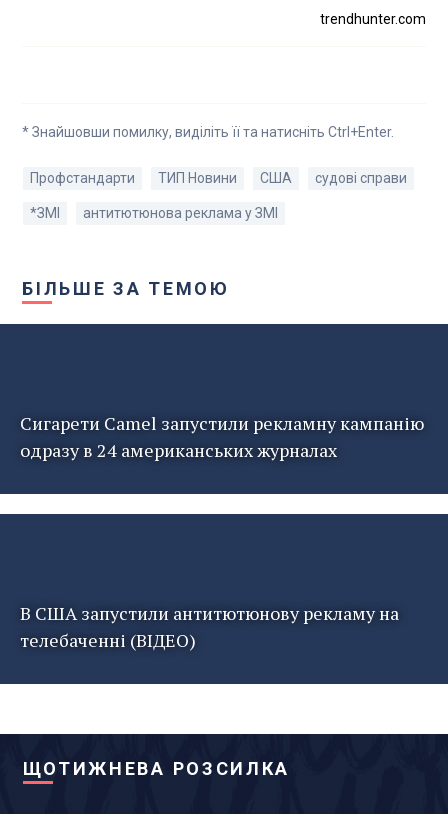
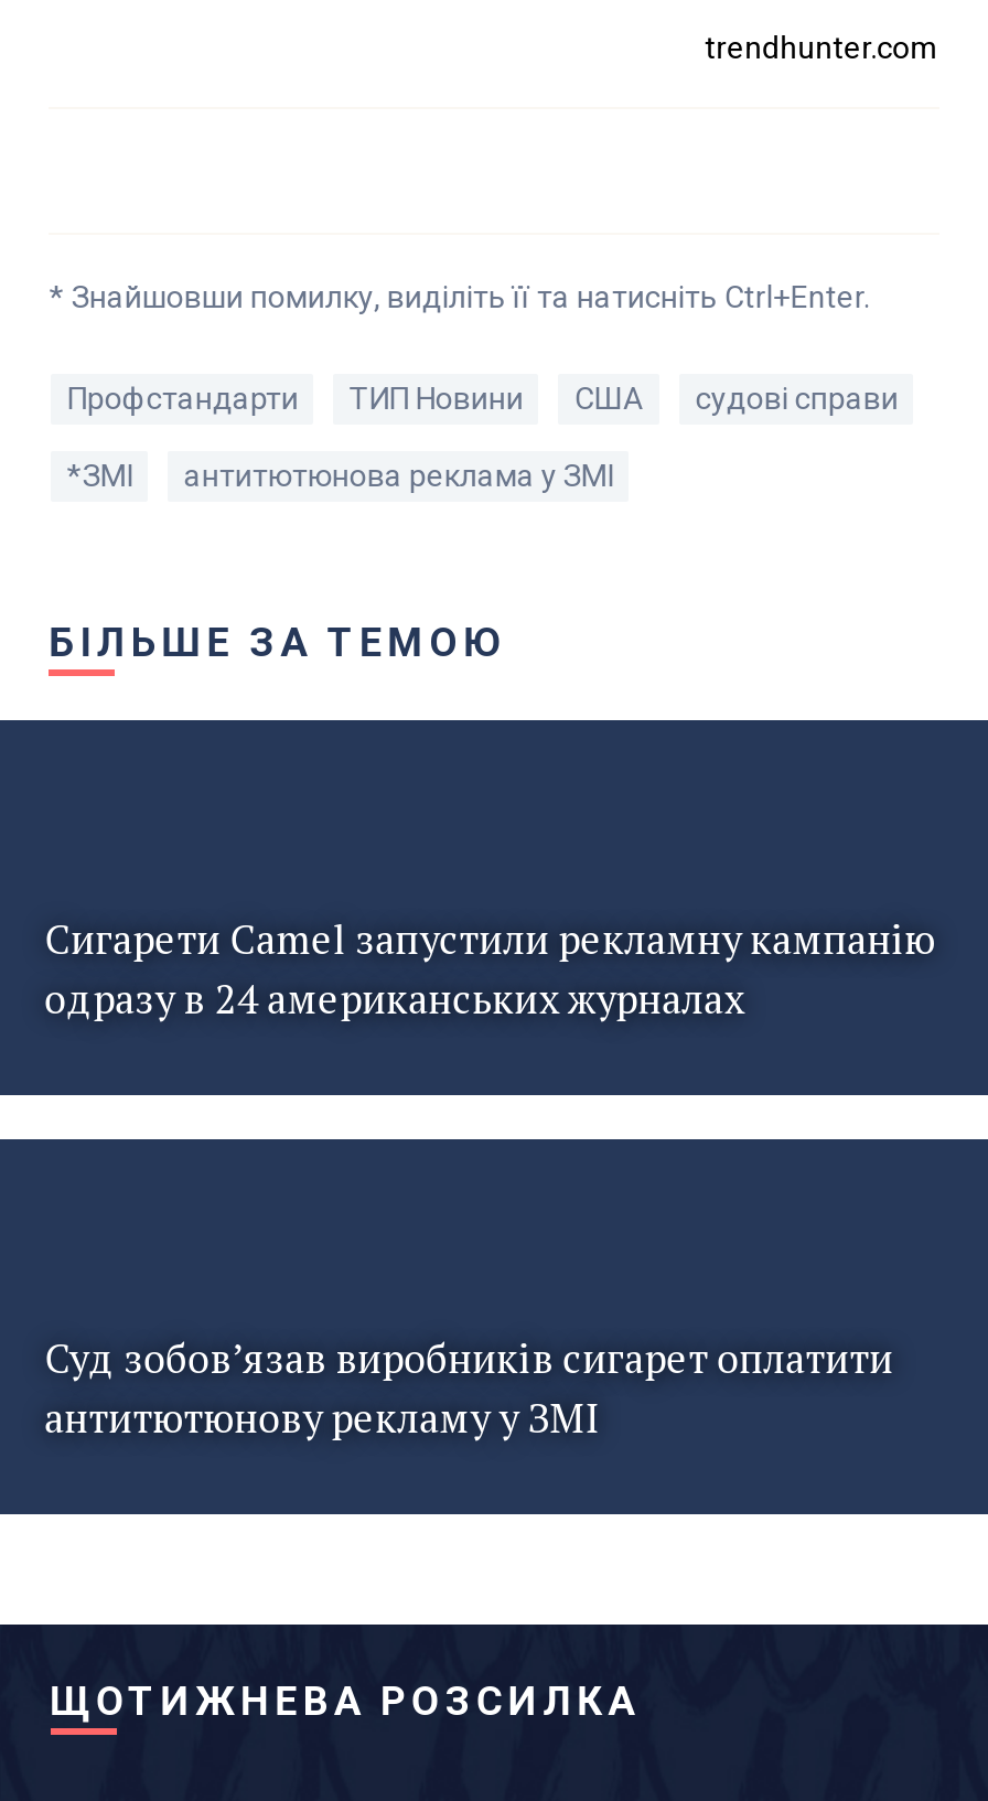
- В США запустили антитютюнову рекламу на
- телебаченні (ВІДЕО)
+ Суд зобов’язав виробників сигарет оплатити
+ антитютюнову рекламу у ЗМІ
